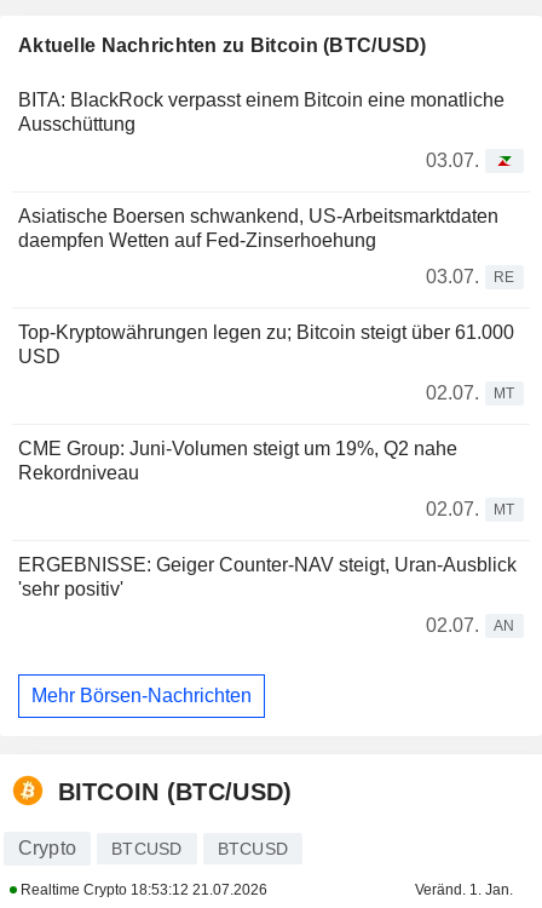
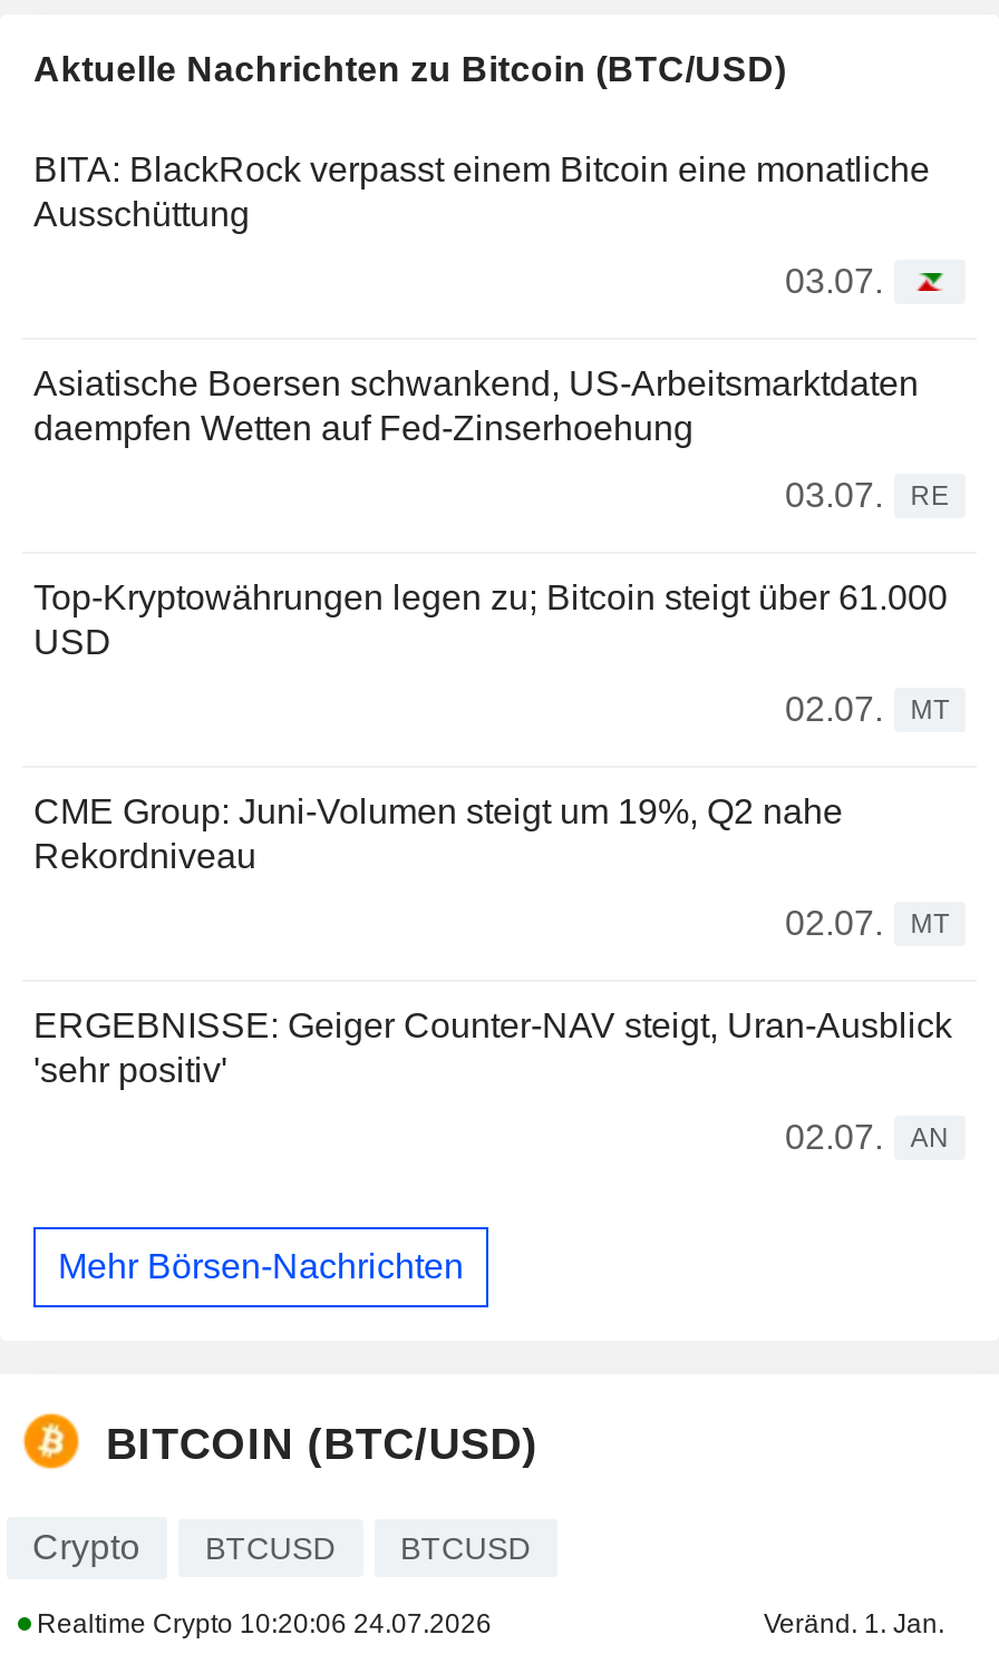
- Realtime Crypto 18:53:12 21.07.2026
+ Realtime Crypto 10:20:06 24.07.2026
